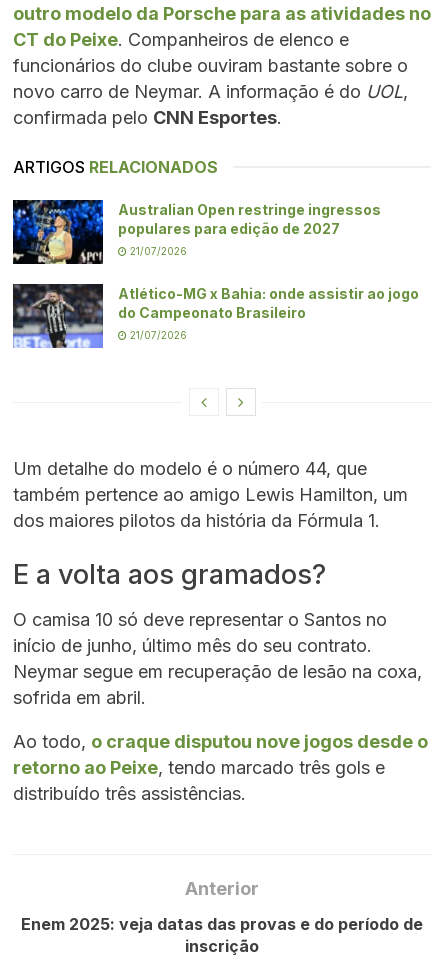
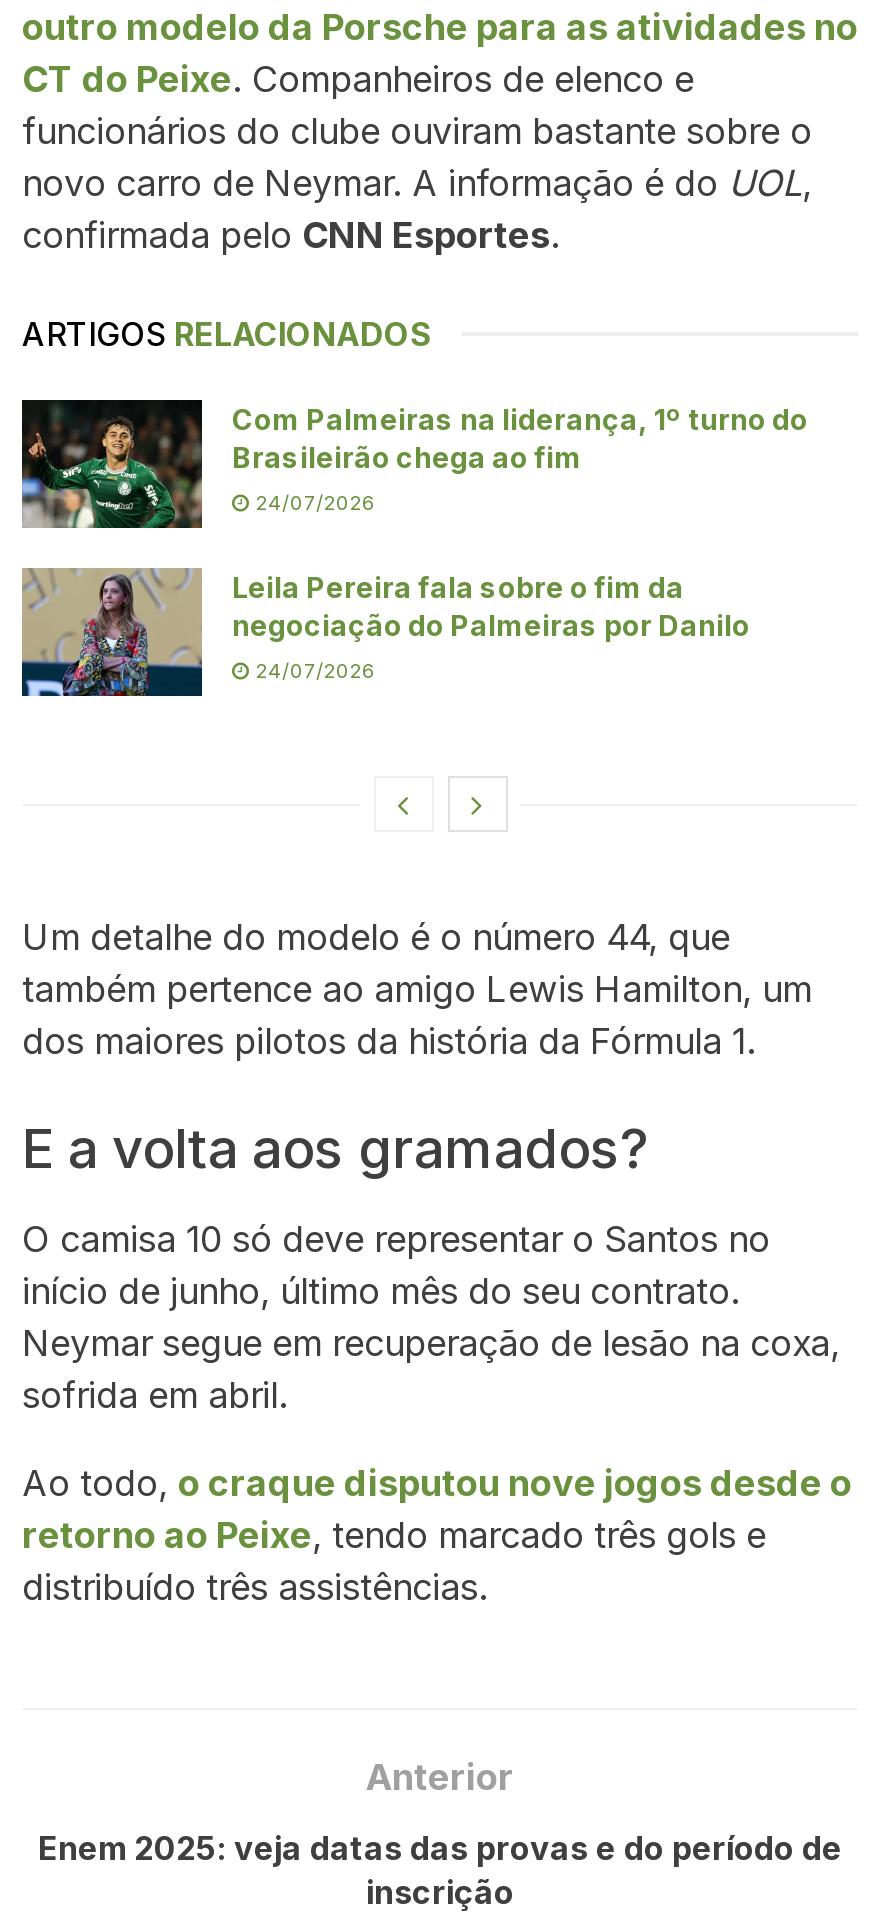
- [image]
- Australian Open restringe ingressos
- populares para edição de 2027
+ [image]
+ Com Palmeiras na liderança, 1º turno do
+ Brasileirão chega ao fim

- 21/07/2026
+ 24/07/2026

- [image]
- Atlético-MG x Bahia: onde assistir ao jogo
- do Campeonato Brasileiro
+ [image]
+ Leila Pereira fala sobre o fim da
+ negociação do Palmeiras por Danilo

- 21/07/2026
+ 24/07/2026
